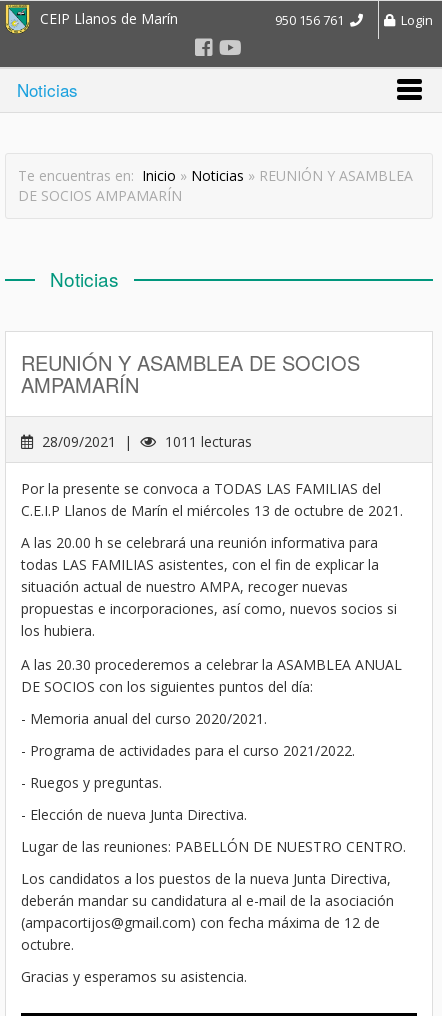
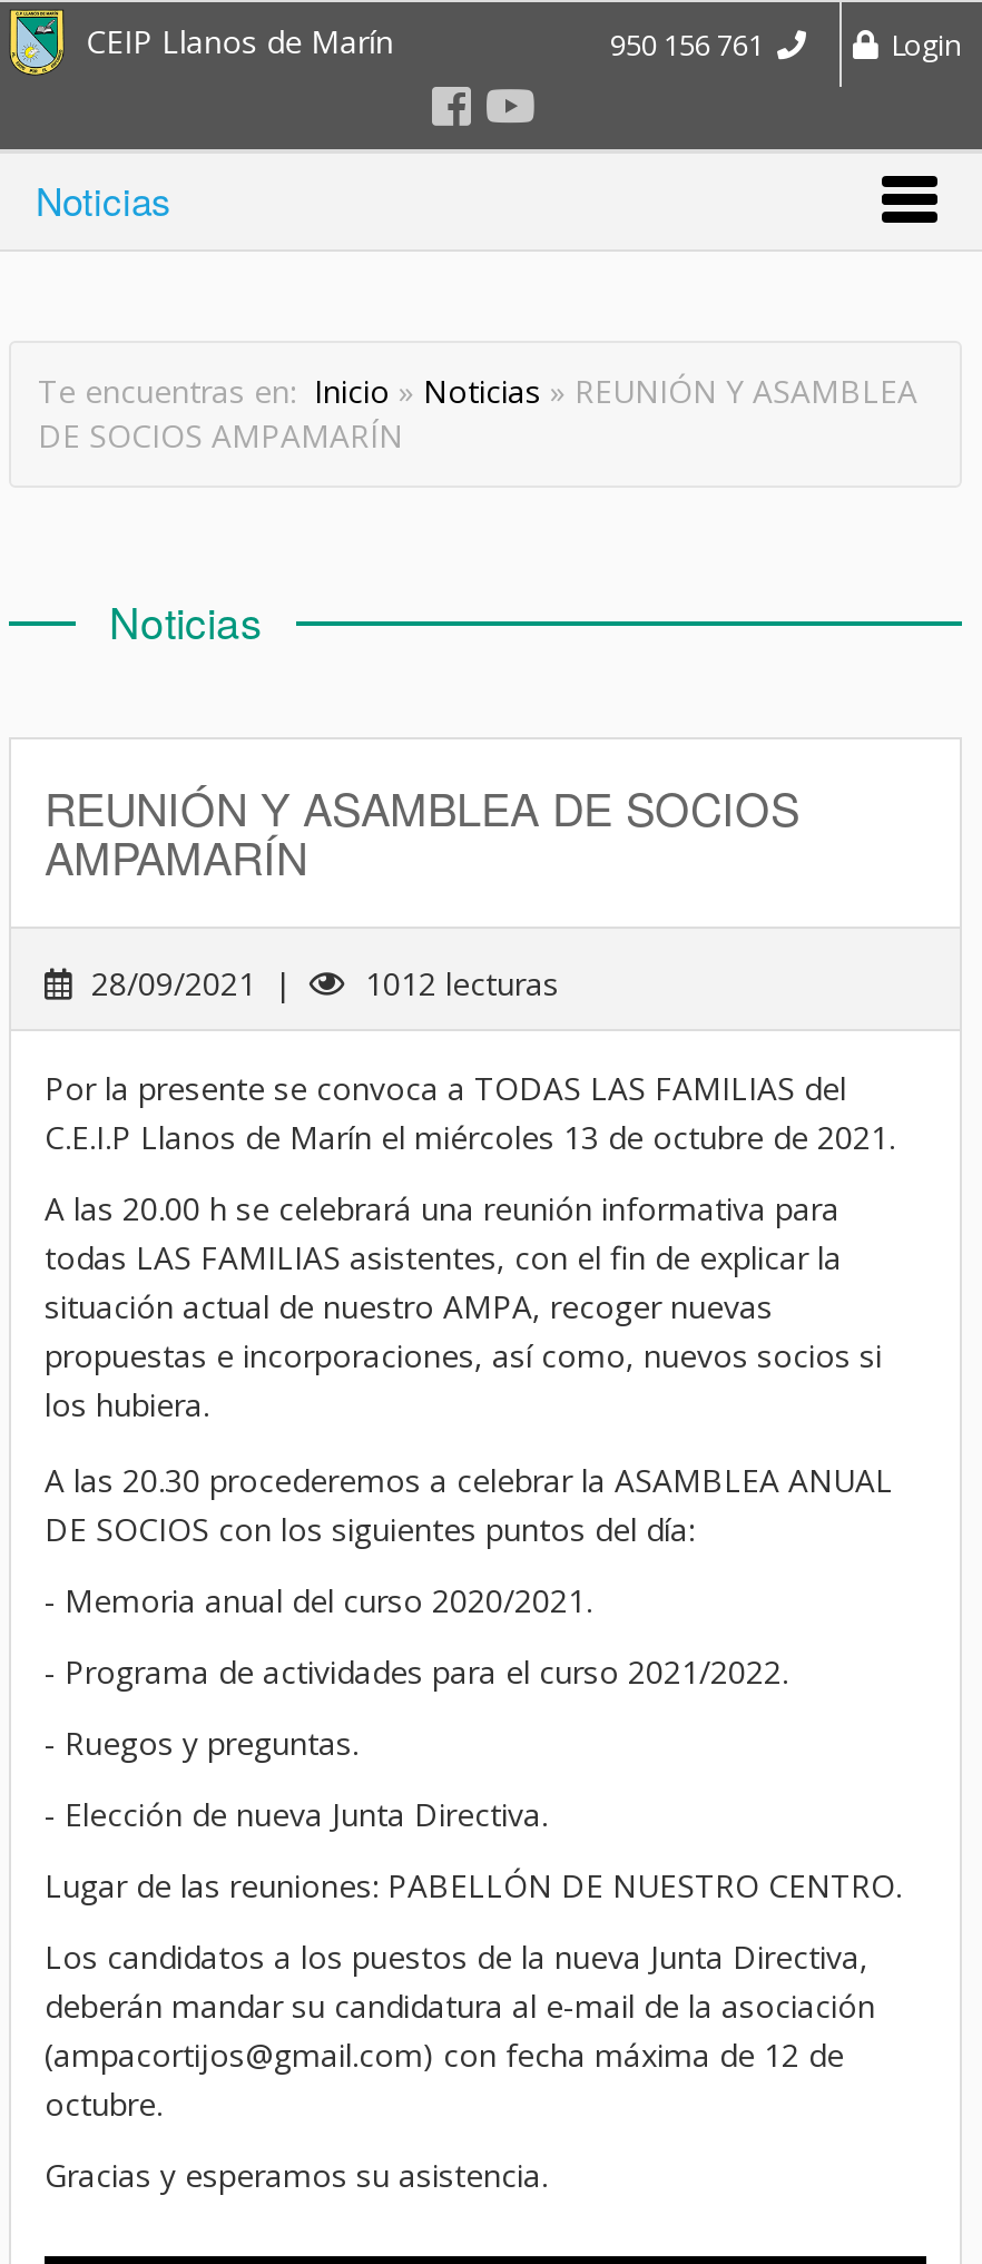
- 1011 lecturas
+ 1012 lecturas
